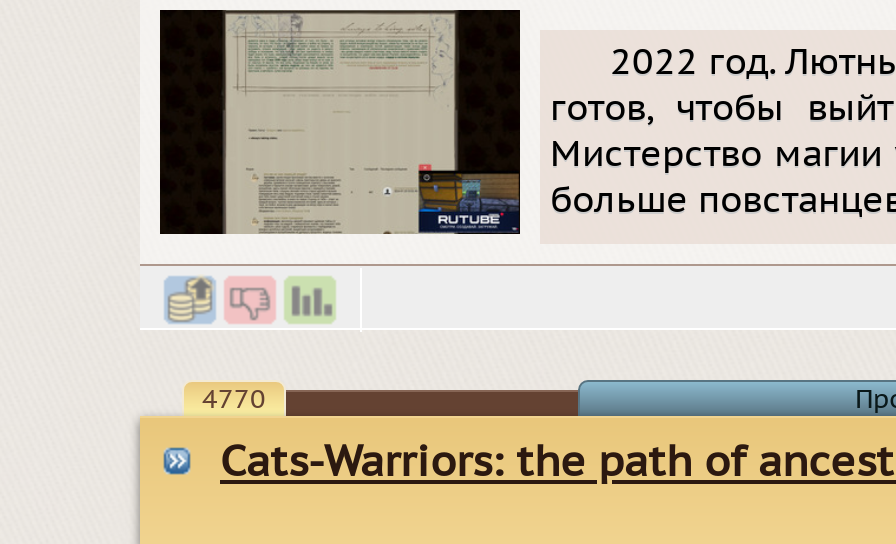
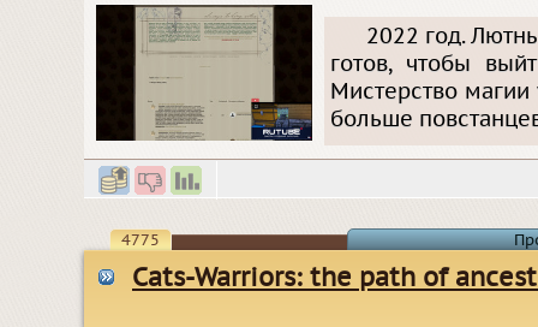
- 4770
+ 4775
